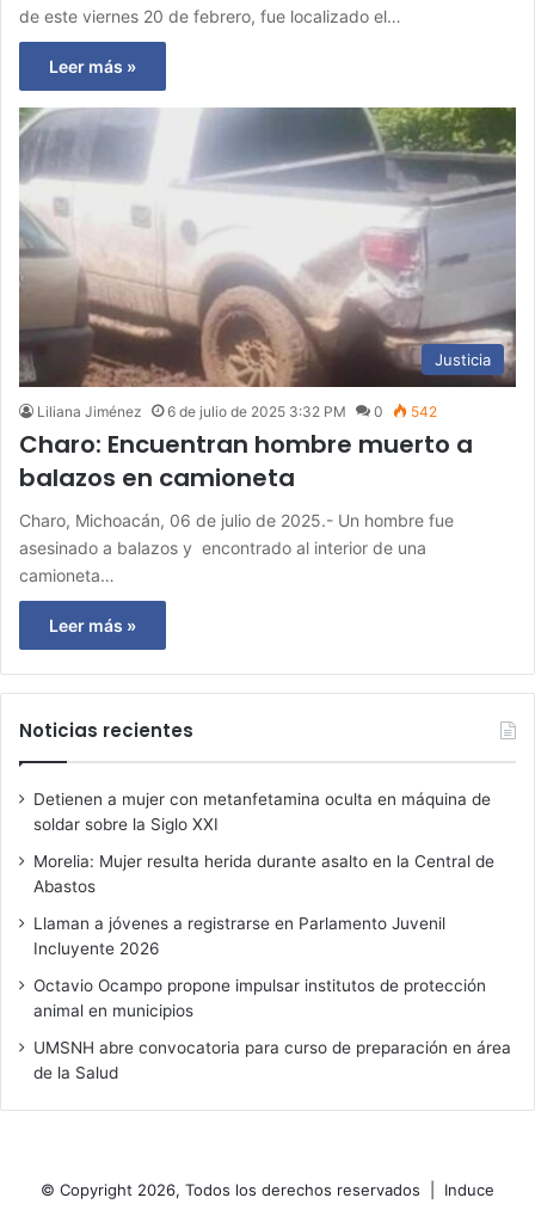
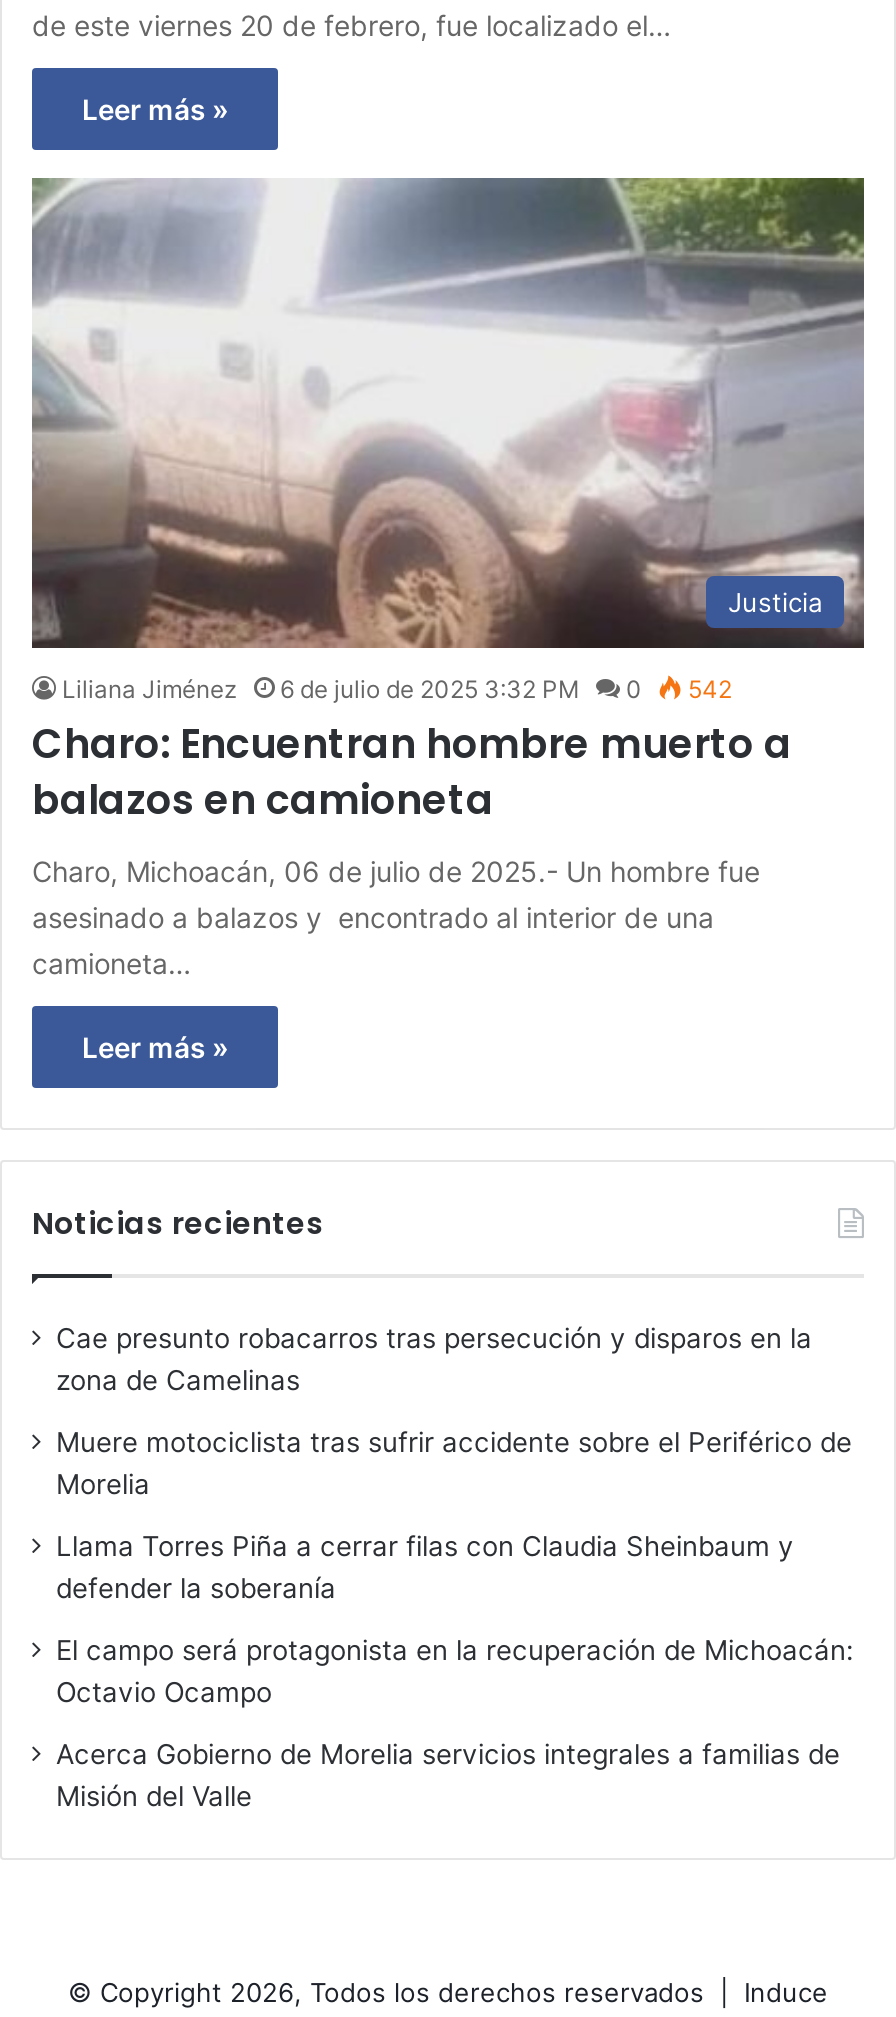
- Detienen a mujer con metanfetamina oculta en máquina de
- soldar sobre la Siglo XXI
+ Cae presunto robacarros tras persecución y disparos en la
+ zona de Camelinas

- Morelia: Mujer resulta herida durante asalto en la Central de
- Abastos
+ Muere motociclista tras sufrir accidente sobre el Periférico de
+ Morelia

- Llaman a jóvenes a registrarse en Parlamento Juvenil
- Incluyente 2026
+ Llama Torres Piña a cerrar filas con Claudia Sheinbaum y
+ defender la soberanía

- Octavio Ocampo propone impulsar institutos de protección
- animal en municipios
+ El campo será protagonista en la recuperación de Michoacán:
+ Octavio Ocampo

- UMSNH abre convocatoria para curso de preparación en área
- de la Salud
+ Acerca Gobierno de Morelia servicios integrales a familias de
+ Misión del Valle
